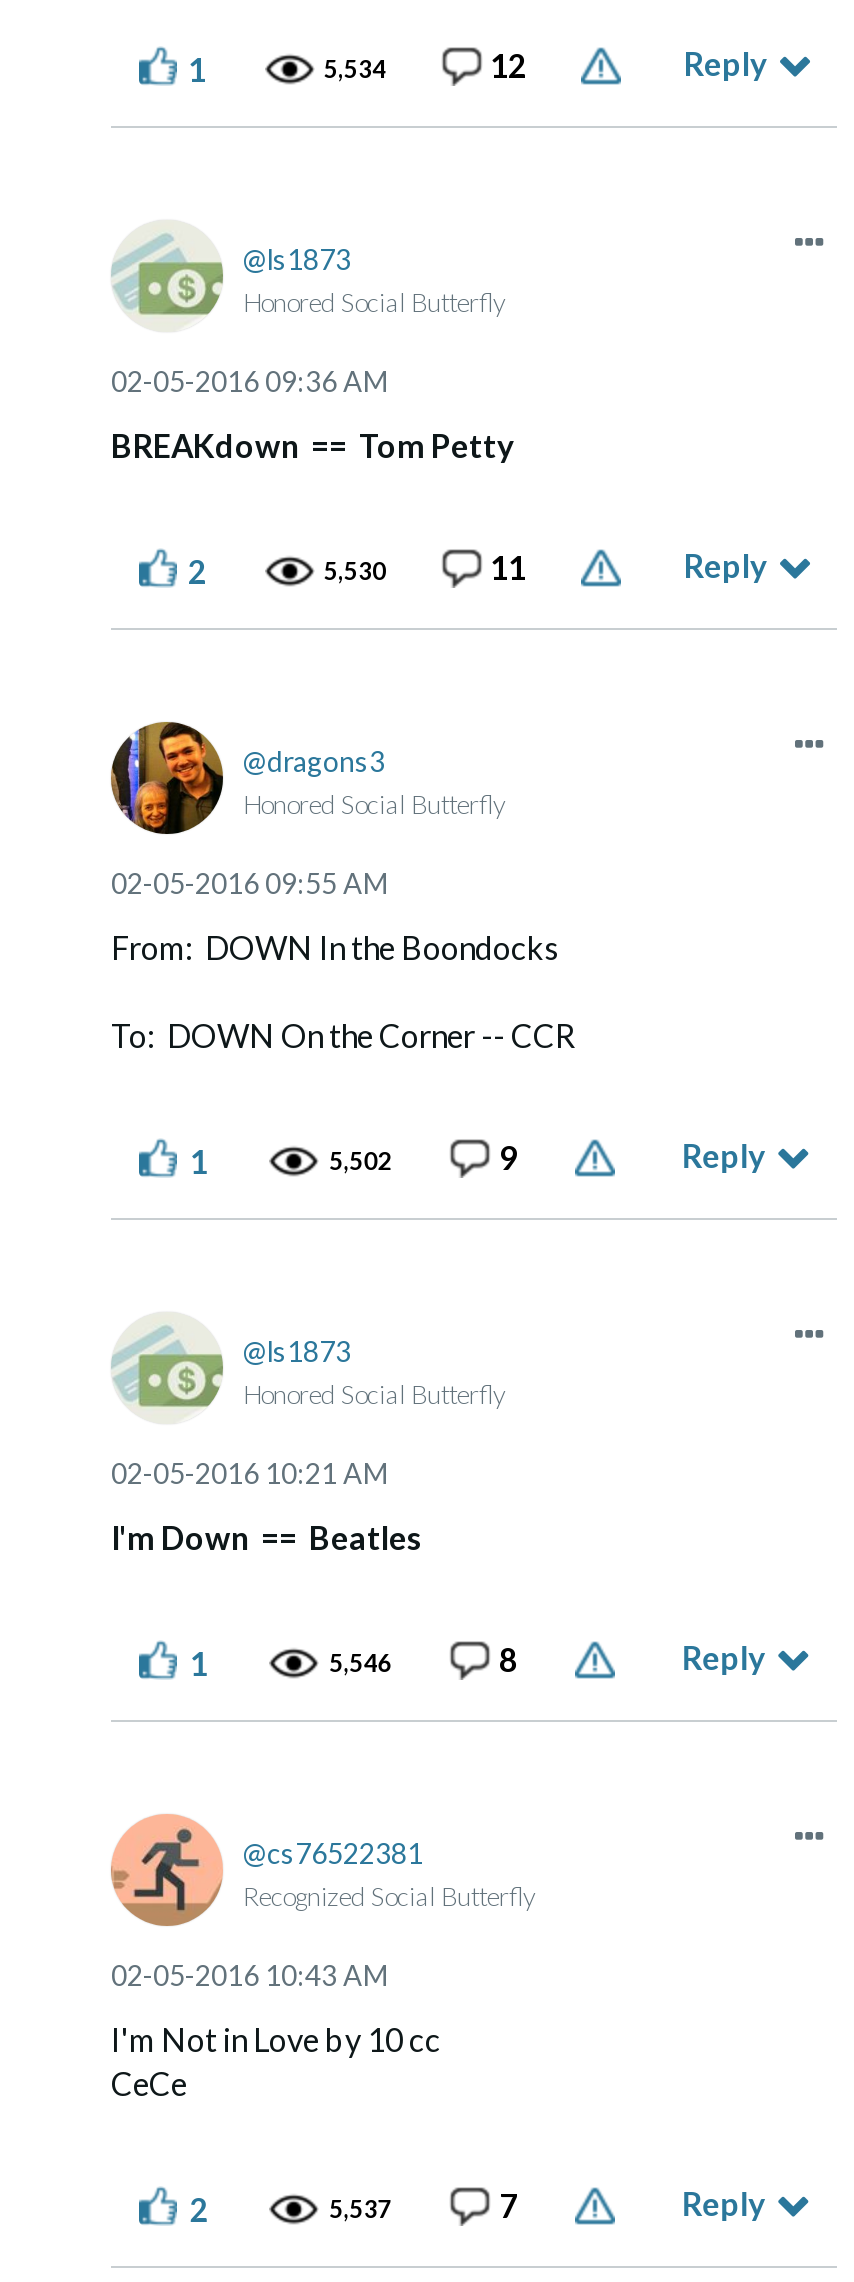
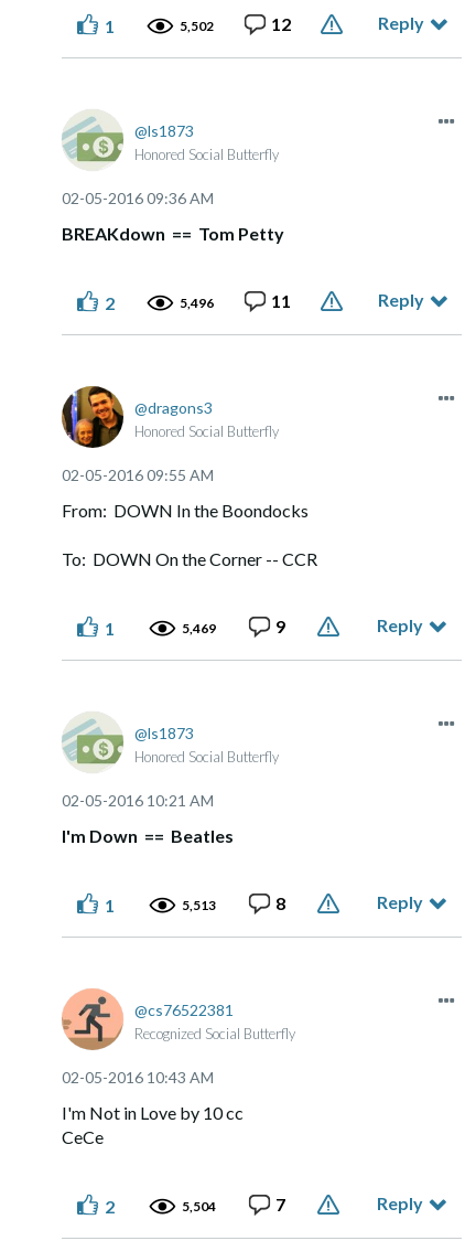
- 5,534
+ 5,502

- 5,530
+ 5,496

- 5,502
+ 5,469

- 5,546
+ 5,513

- 5,537
+ 5,504
